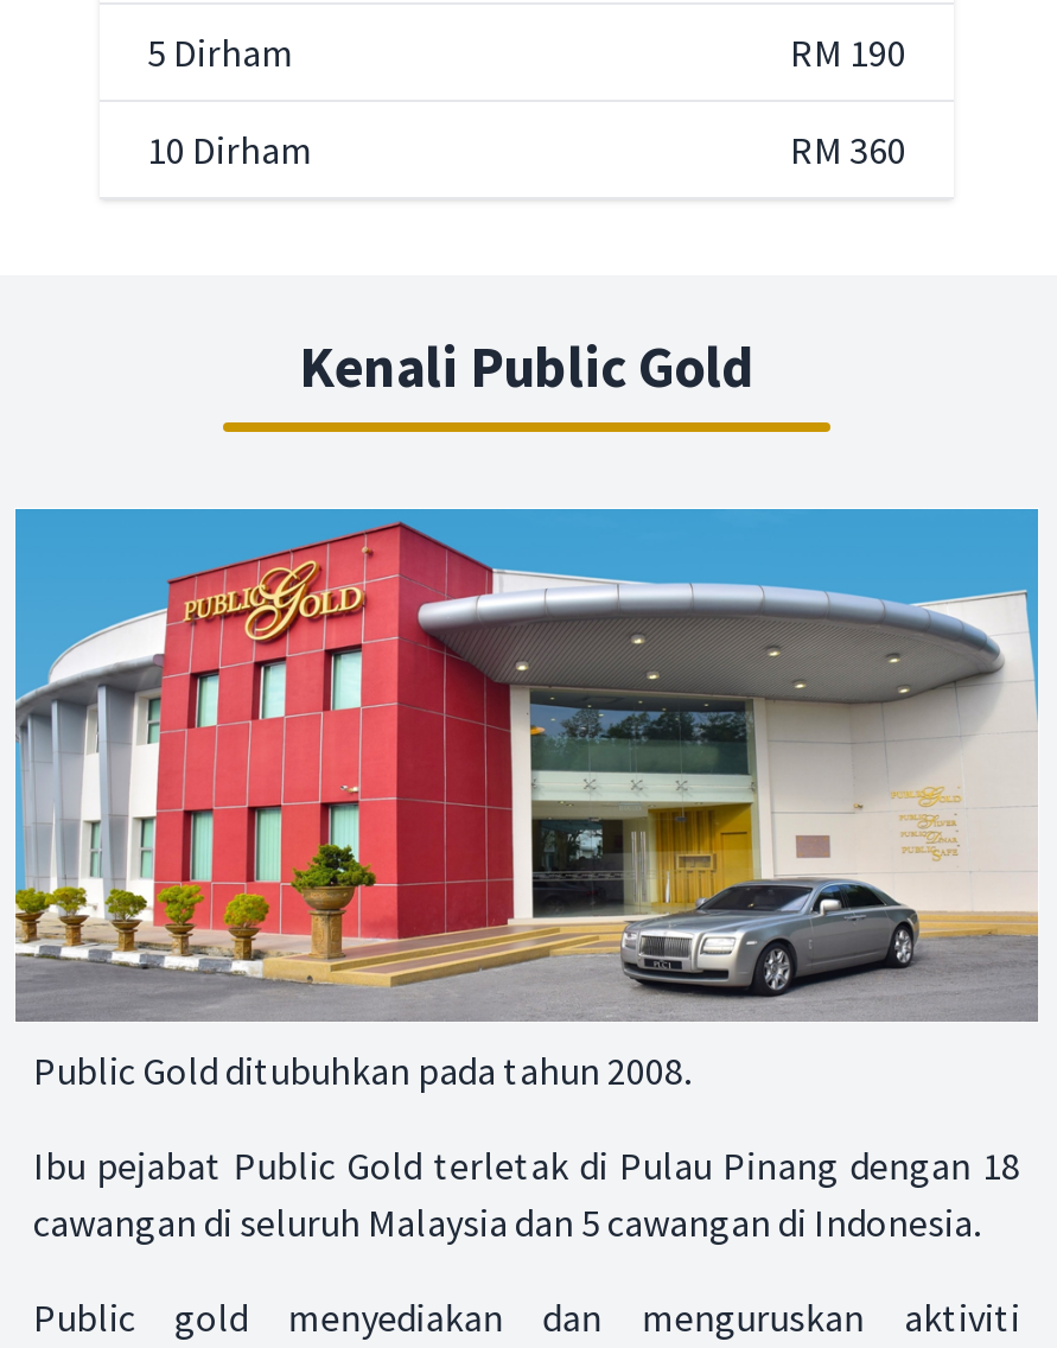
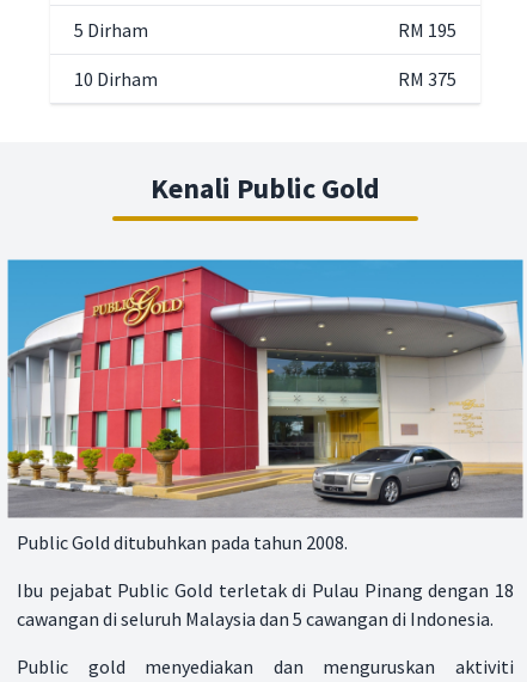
- RM 190
+ RM 195

- RM 360
+ RM 375
